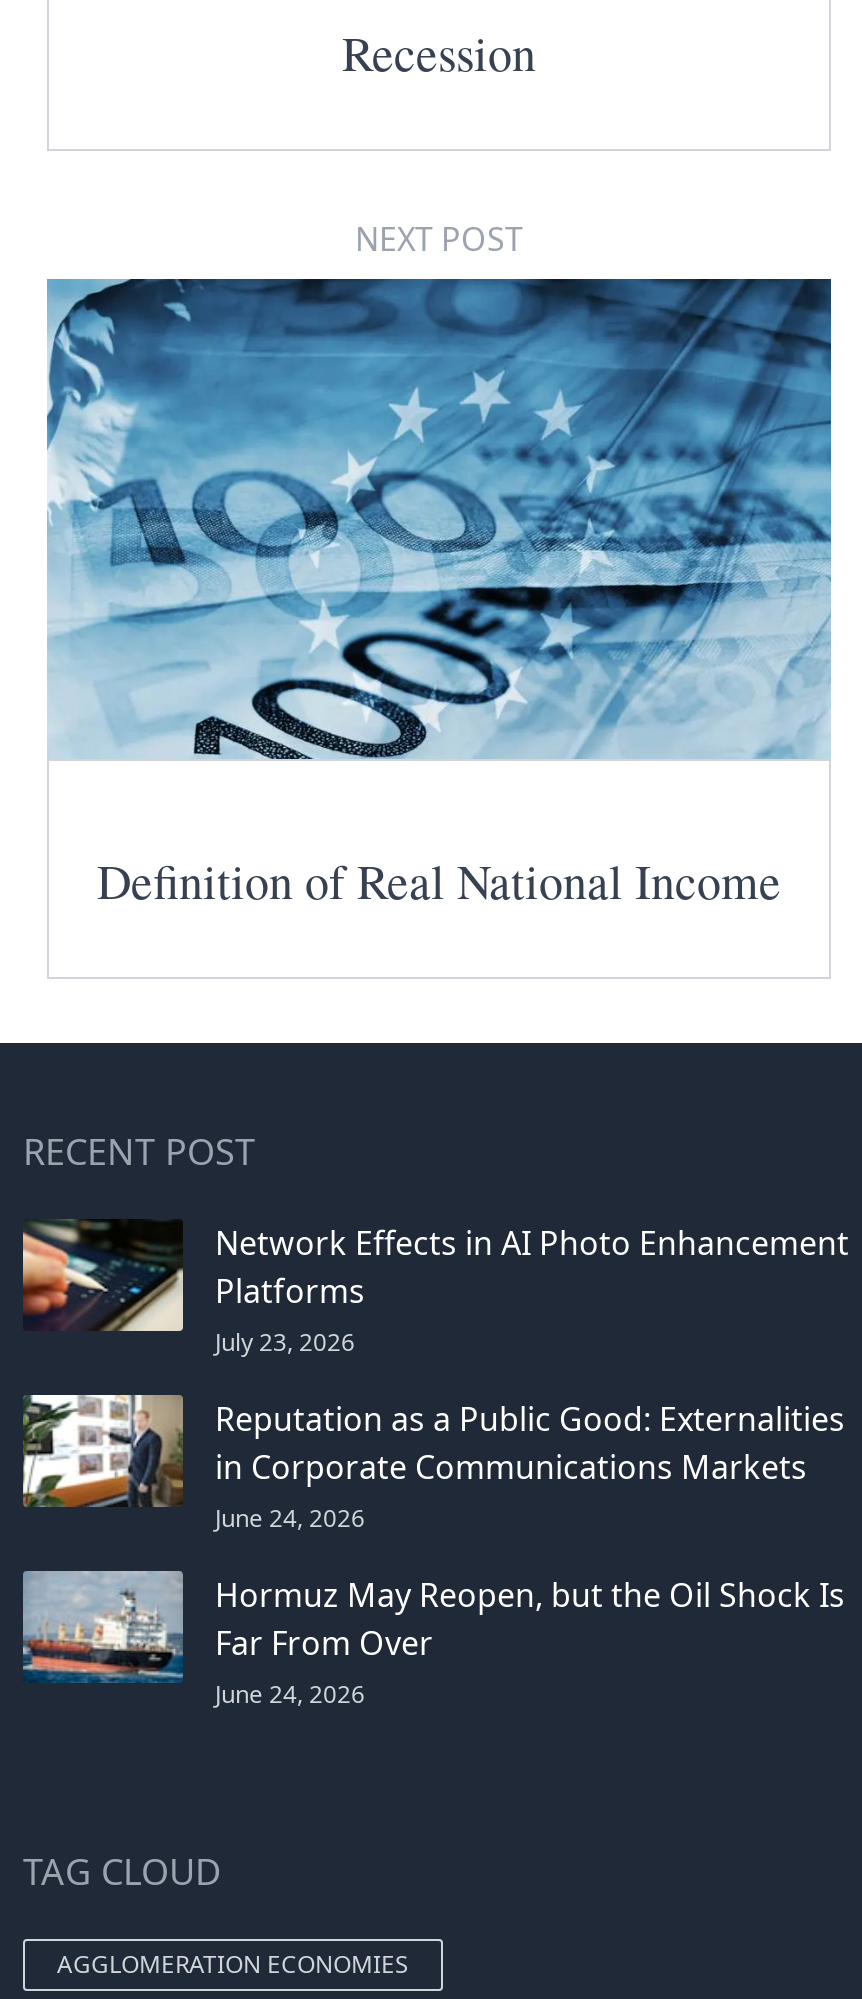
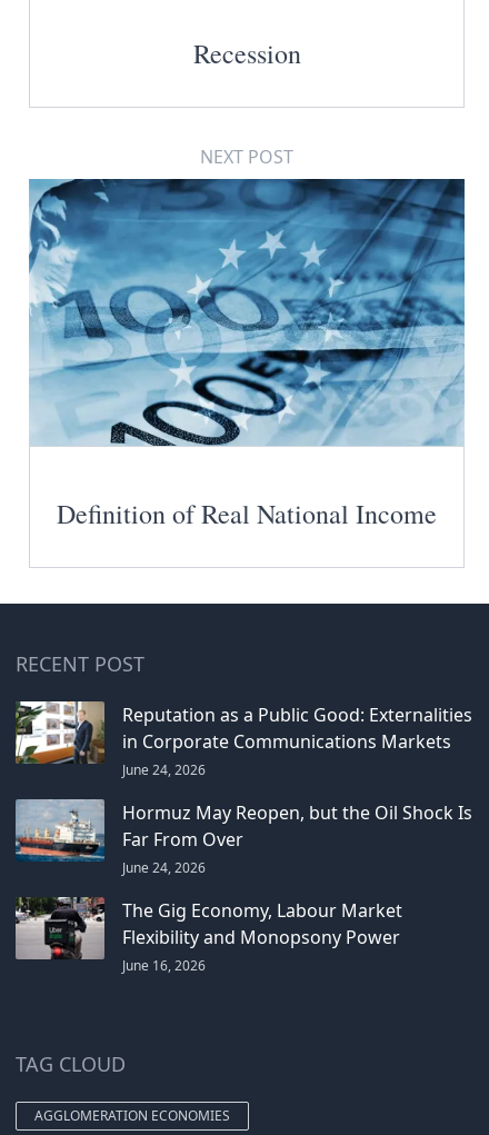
- [image]
- Network Effects in AI Photo Enhancement
- Platforms
- July 23, 2026

moved up: [image] | Reputation as a Public Good: Externalities | in Corporate Communications Markets | June 24, 2026 | Hormuz May Reopen, but the Oil Shock Is | Far From Over | June 24, 2026

+ [image]
+ The Gig Economy, Labour Market
+ Flexibility and Monopsony Power
+ June 16, 2026
